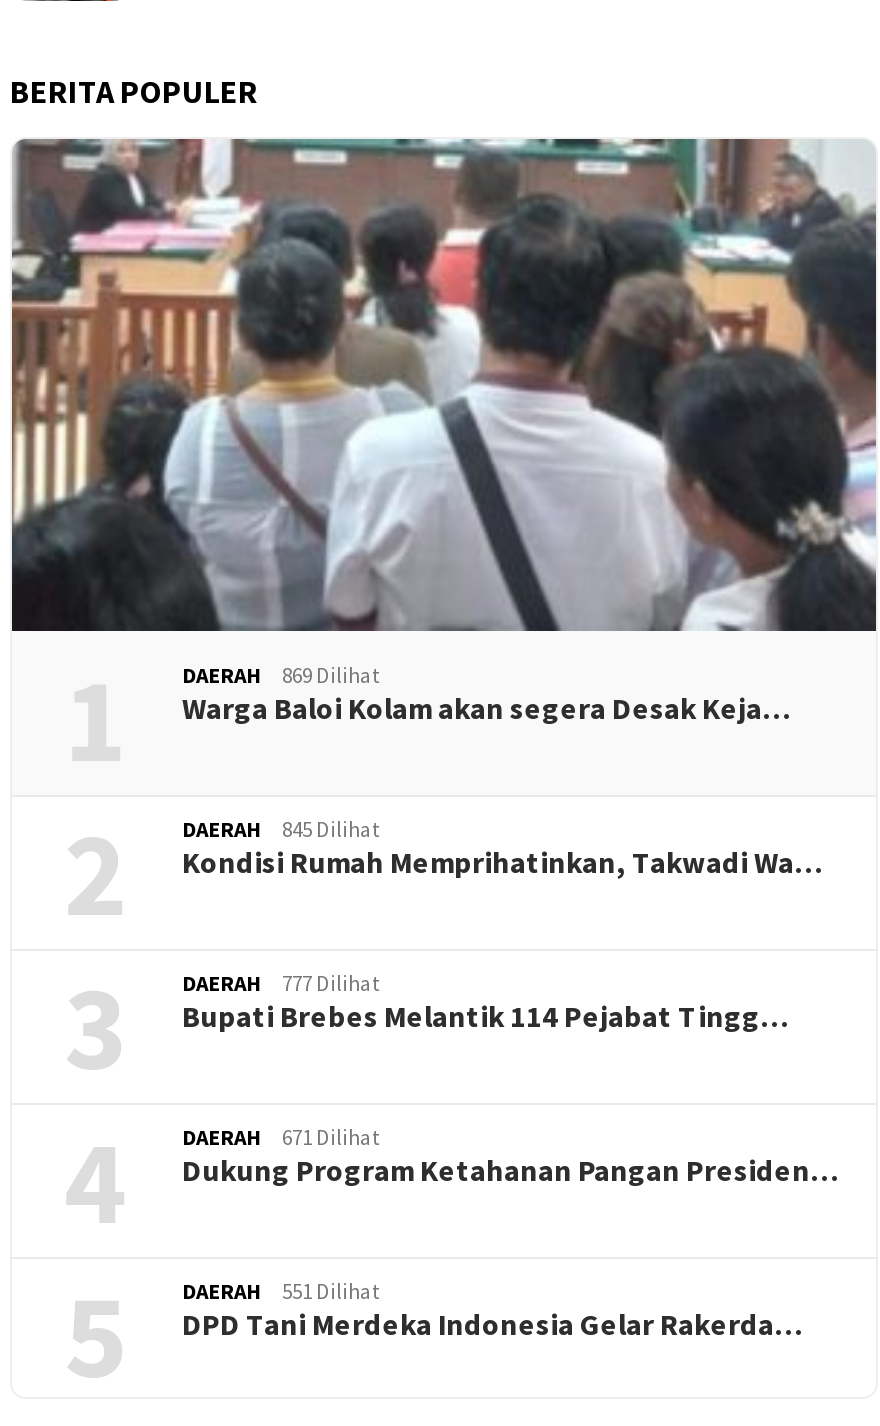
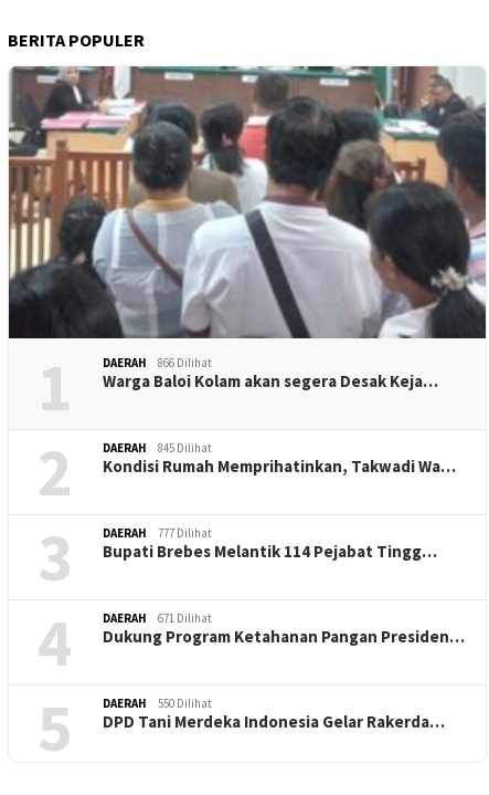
- DAERAH 869 Dilihat
+ DAERAH 866 Dilihat

- DAERAH 551 Dilihat
+ DAERAH 550 Dilihat
